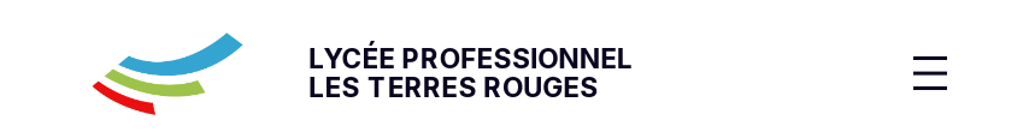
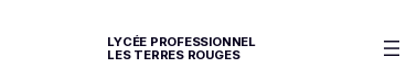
- [image]
